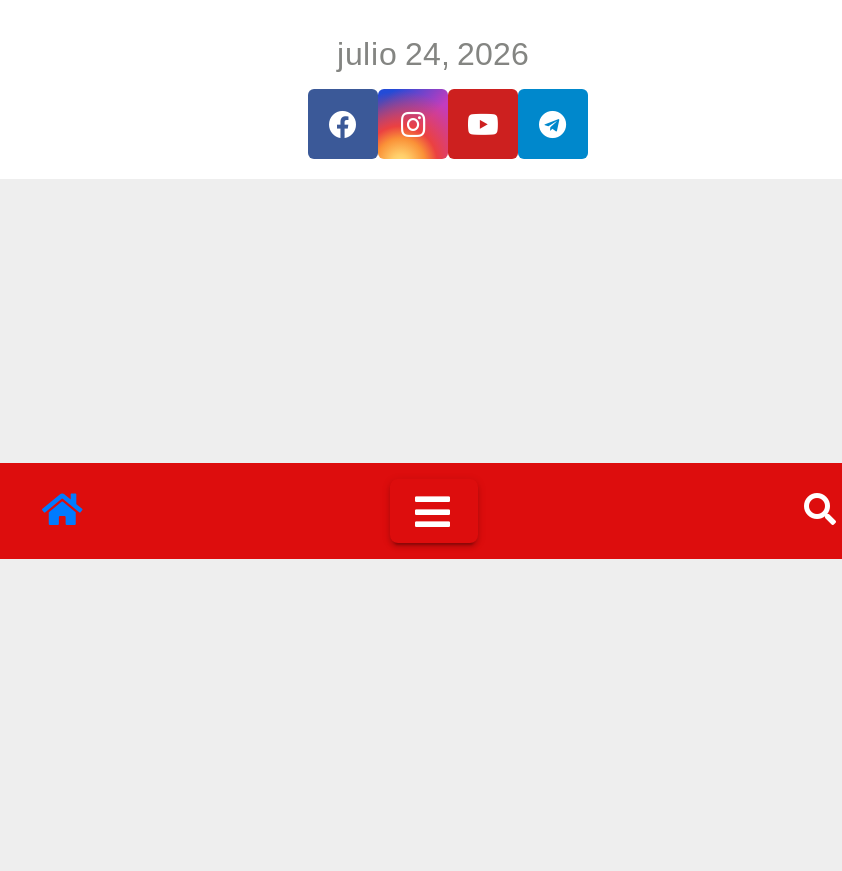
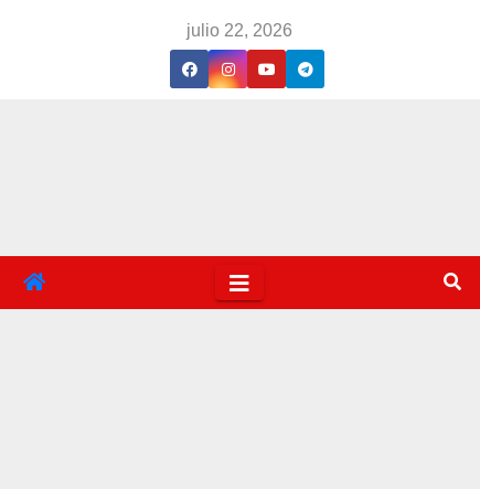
- julio 24, 2026
+ julio 22, 2026
